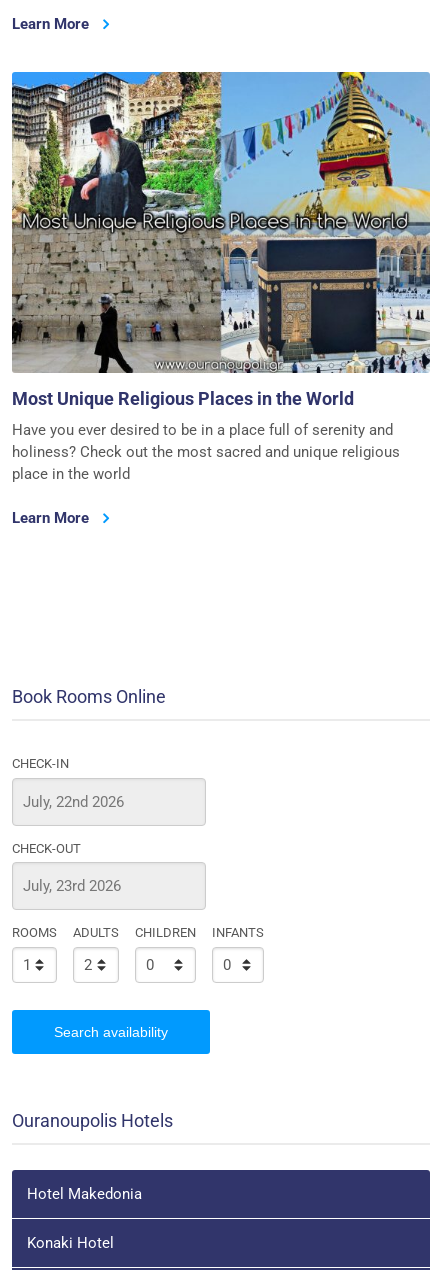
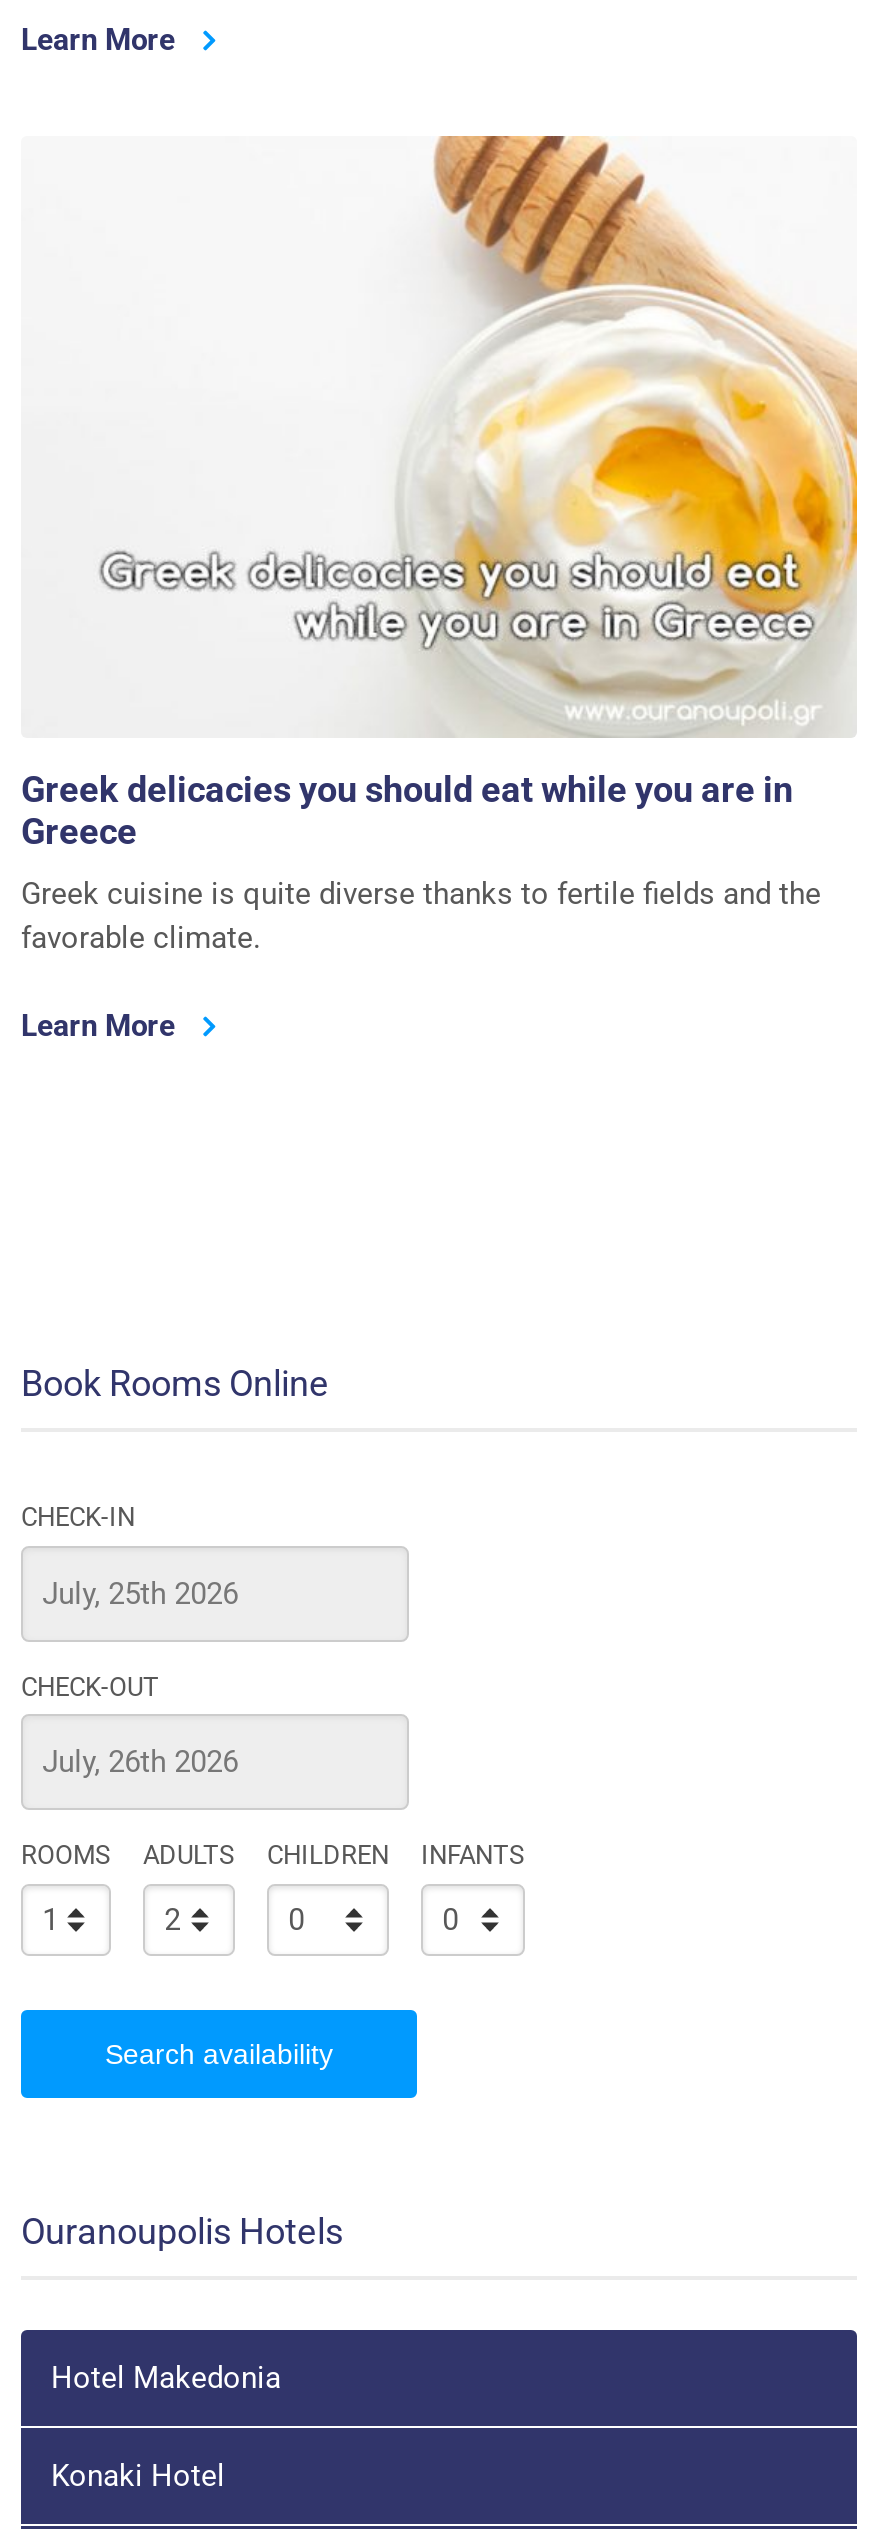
- [image]
- Most Unique Religious Places in the World
+ [image]
+ Greek delicacies you should eat while you are in
+ Greece

- Have you ever desired to be in a place full of serenity and
- holiness? Check out the most sacred and unique religious
- place in the world
+ Greek cuisine is quite diverse thanks to fertile fields and the
+ favorable climate.
